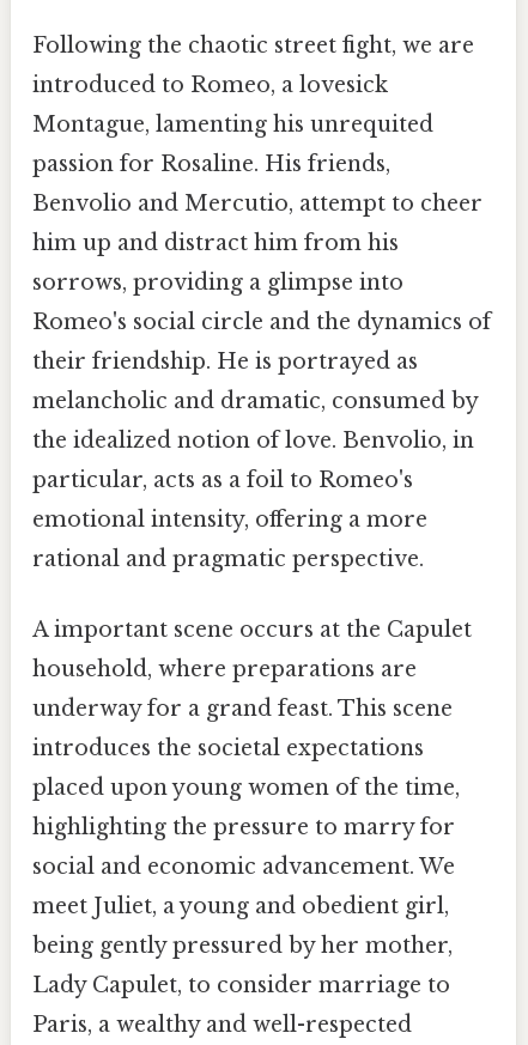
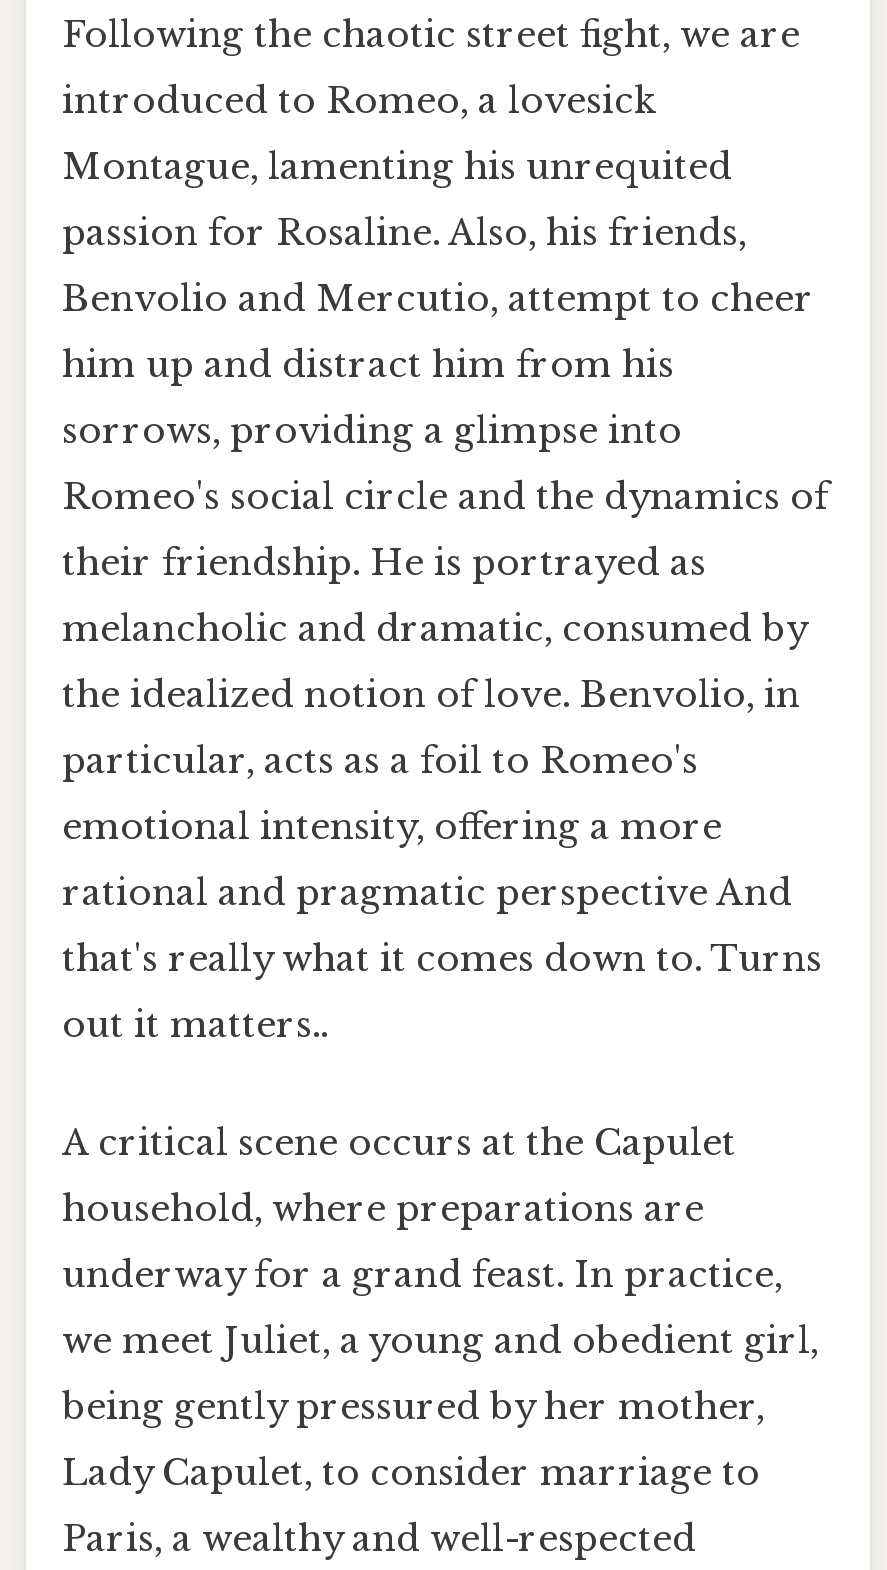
- passion for Rosaline. His friends,
+ passion for Rosaline. Also, his friends,

- rational and pragmatic perspective.
- A important scene occurs at the Capulet
+ rational and pragmatic perspective And
+ that's really what it comes down to. Turns
+ out it matters..
+ A critical scene occurs at the Capulet

moved down: household, where preparations are

- underway for a grand feast. This scene
- introduces the societal expectations
- placed upon young women of the time,
- highlighting the pressure to marry for
- social and economic advancement. We
- meet Juliet, a young and obedient girl,
+ underway for a grand feast. In practice,
+ we meet Juliet, a young and obedient girl,
